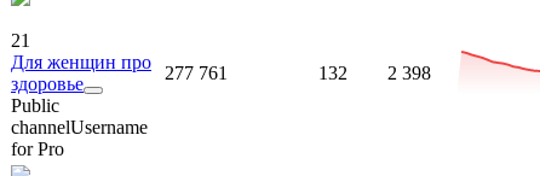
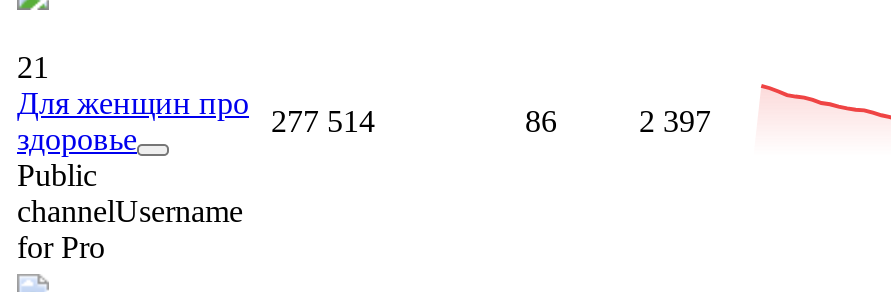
- 277 761
+ 277 514

- 132
+ 86

- 2 398
+ 2 397
